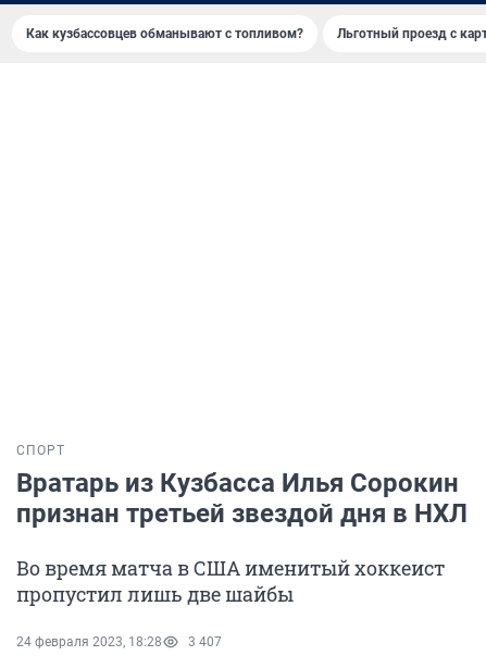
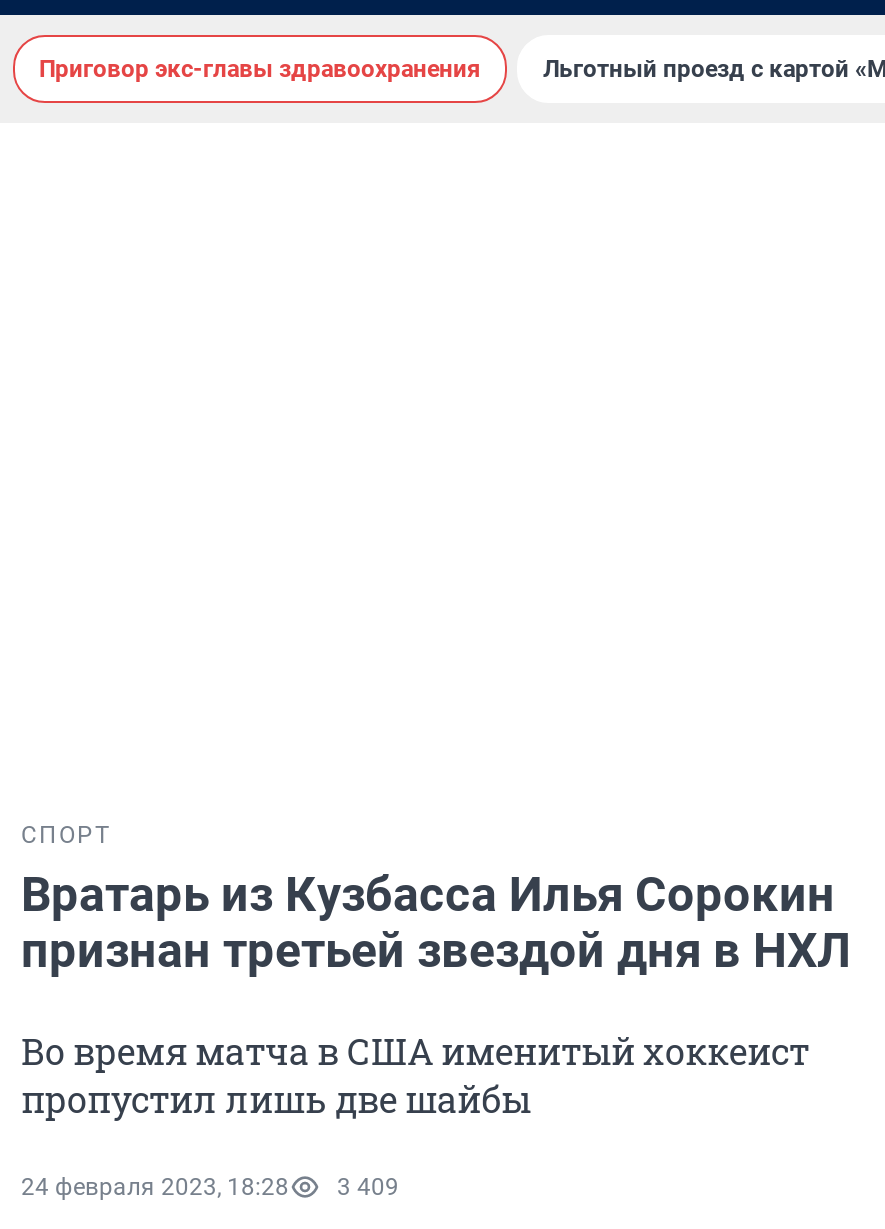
- Как кузбассовцев обманывают с топливом?
+ Приговор экс-главы здравоохранения

- 24 февраля 2023, 18:28 3 407
+ 24 февраля 2023, 18:28 3 409
